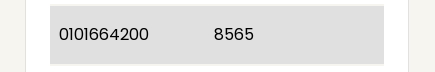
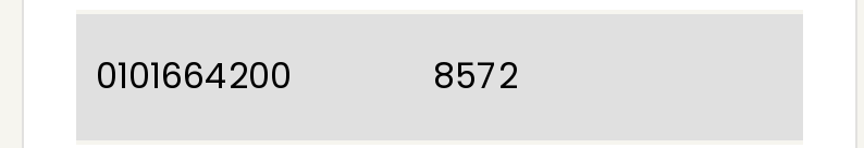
- 8565
+ 8572
